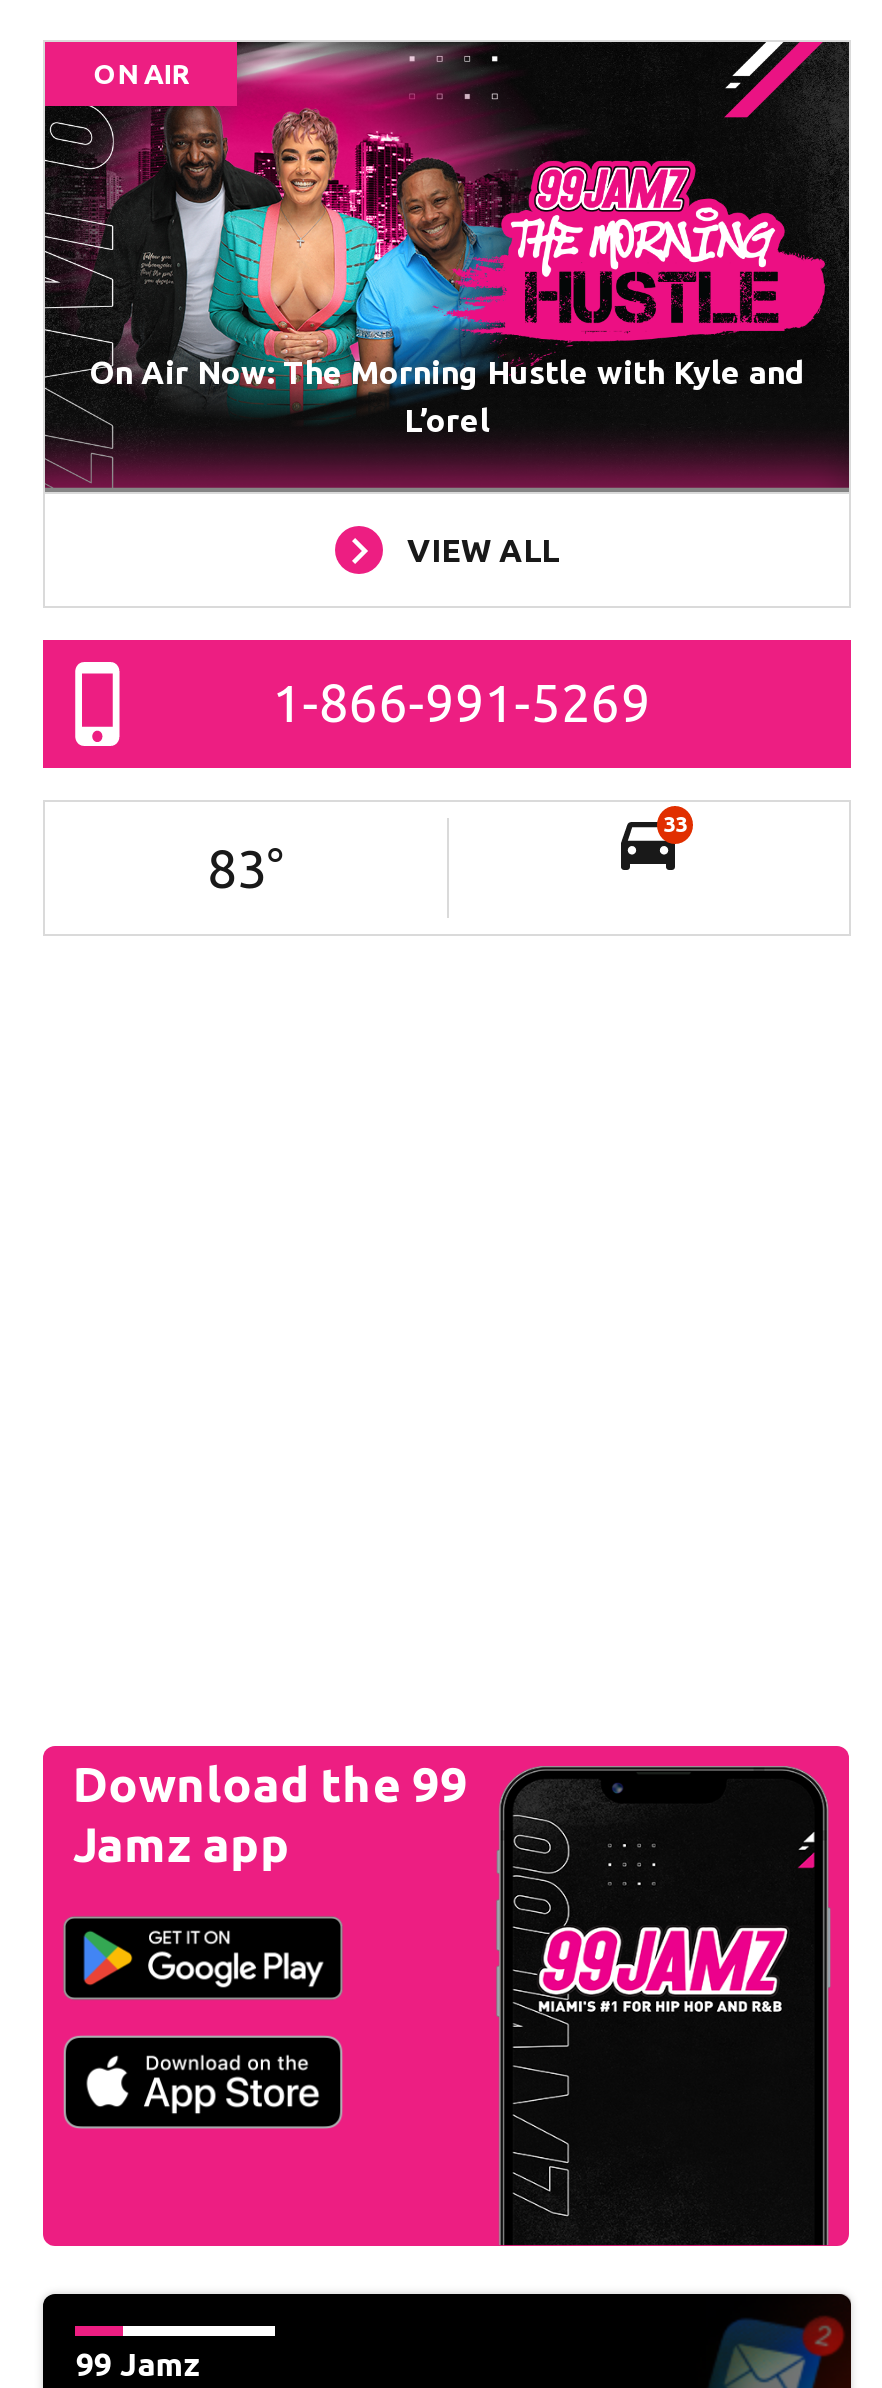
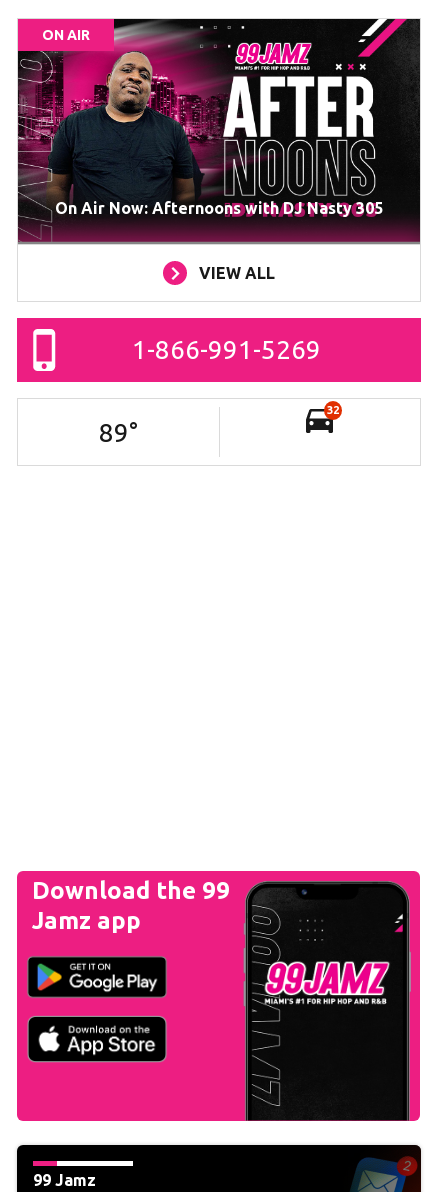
- [image]
- On Air Now: The Morning Hustle with Kyle and
- L’orel
+ [image]
+ On Air Now: Afternoons with DJ Nasty 305

- 33
+ 32

- 83°
+ 89°
